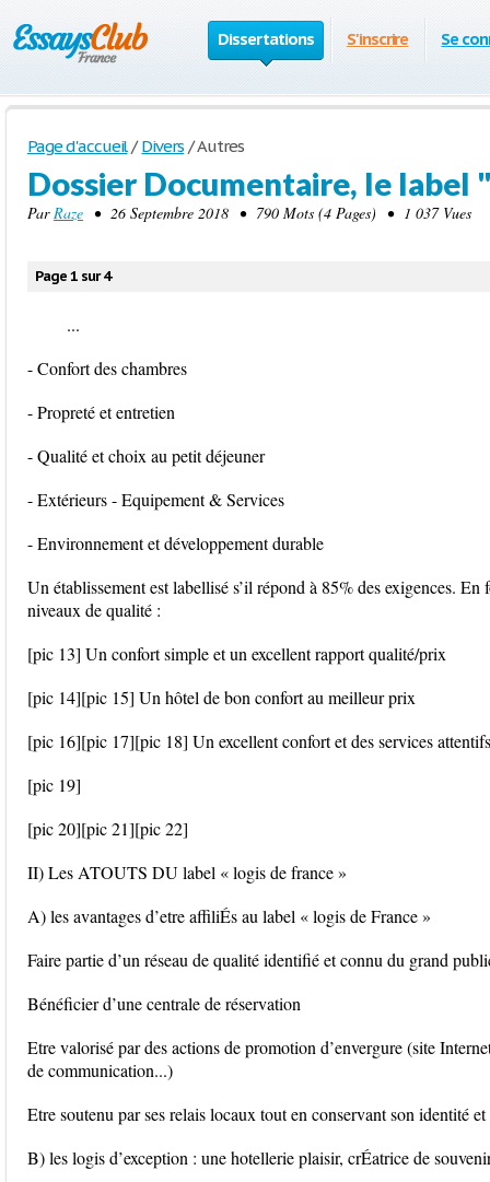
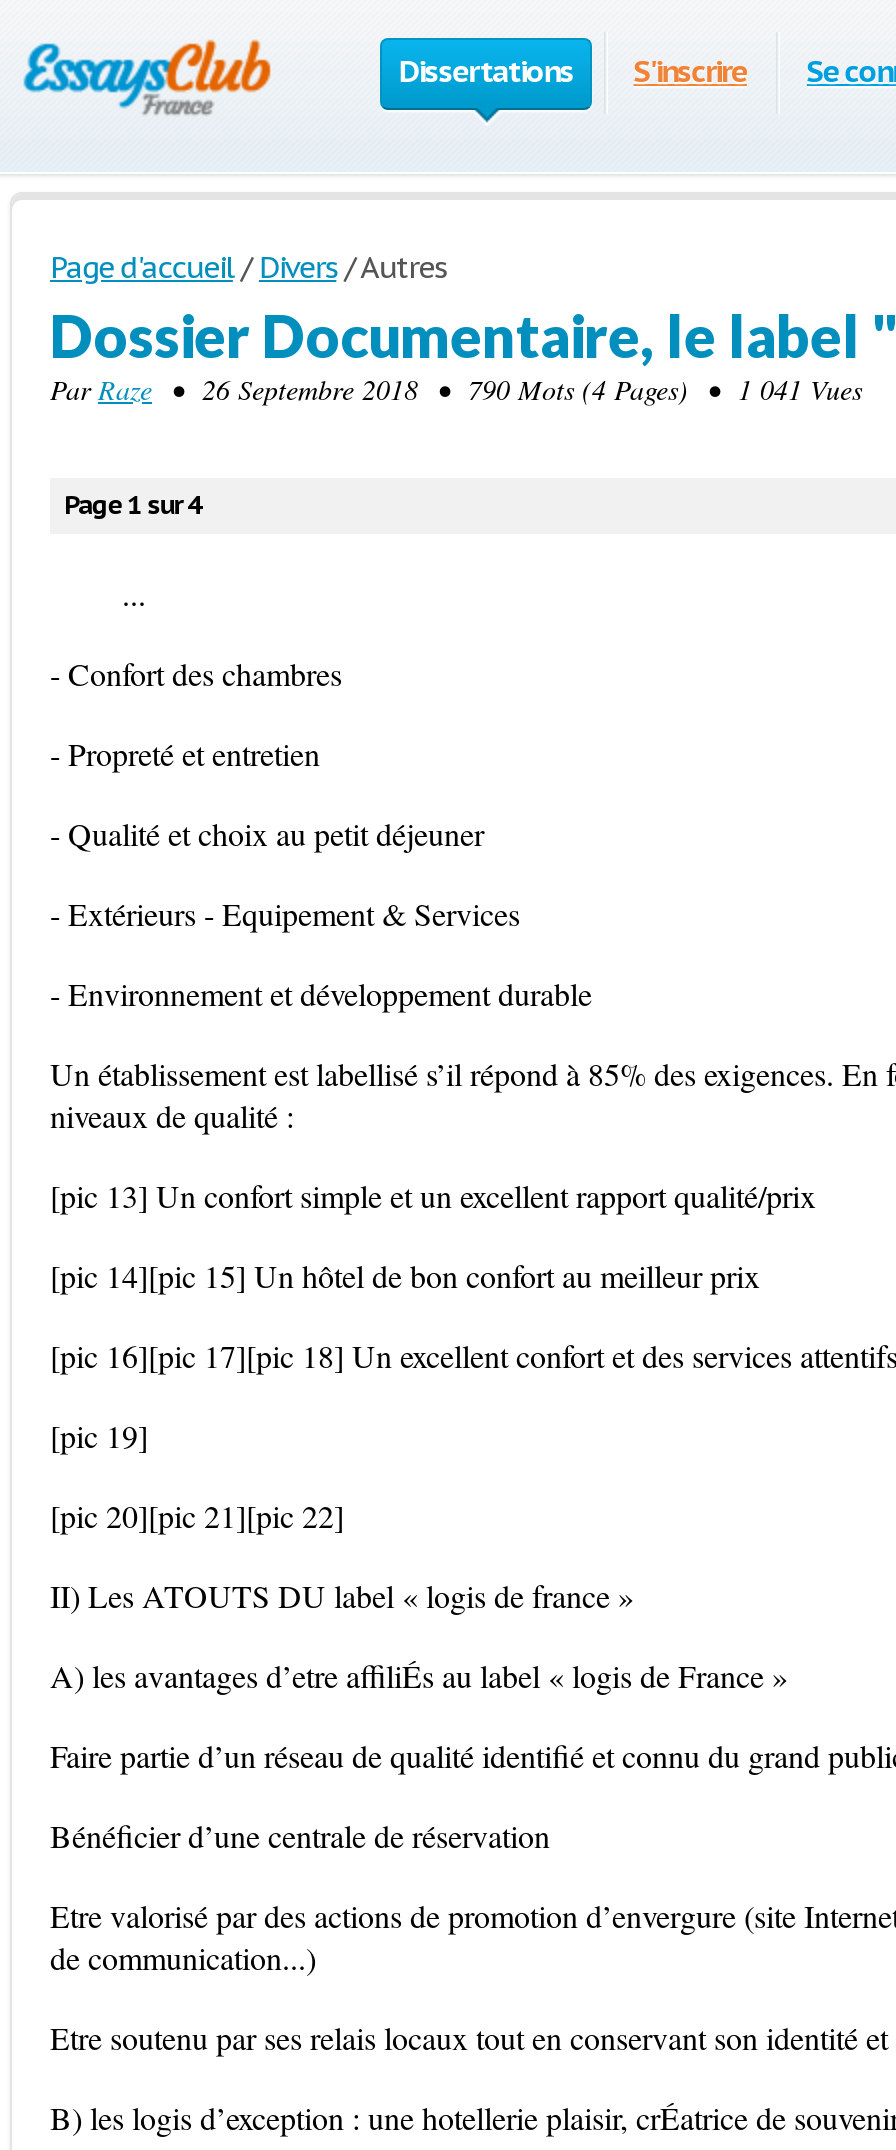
- ParRaze • 26 Septembre 2018 • 790 Mots (4 Pages) • 1 037 Vues
+ ParRaze • 26 Septembre 2018 • 790 Mots (4 Pages) • 1 041 Vues
